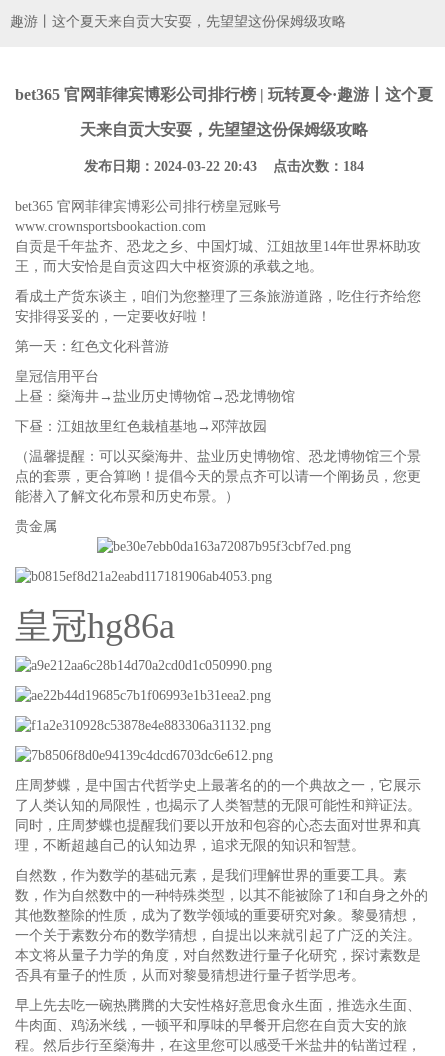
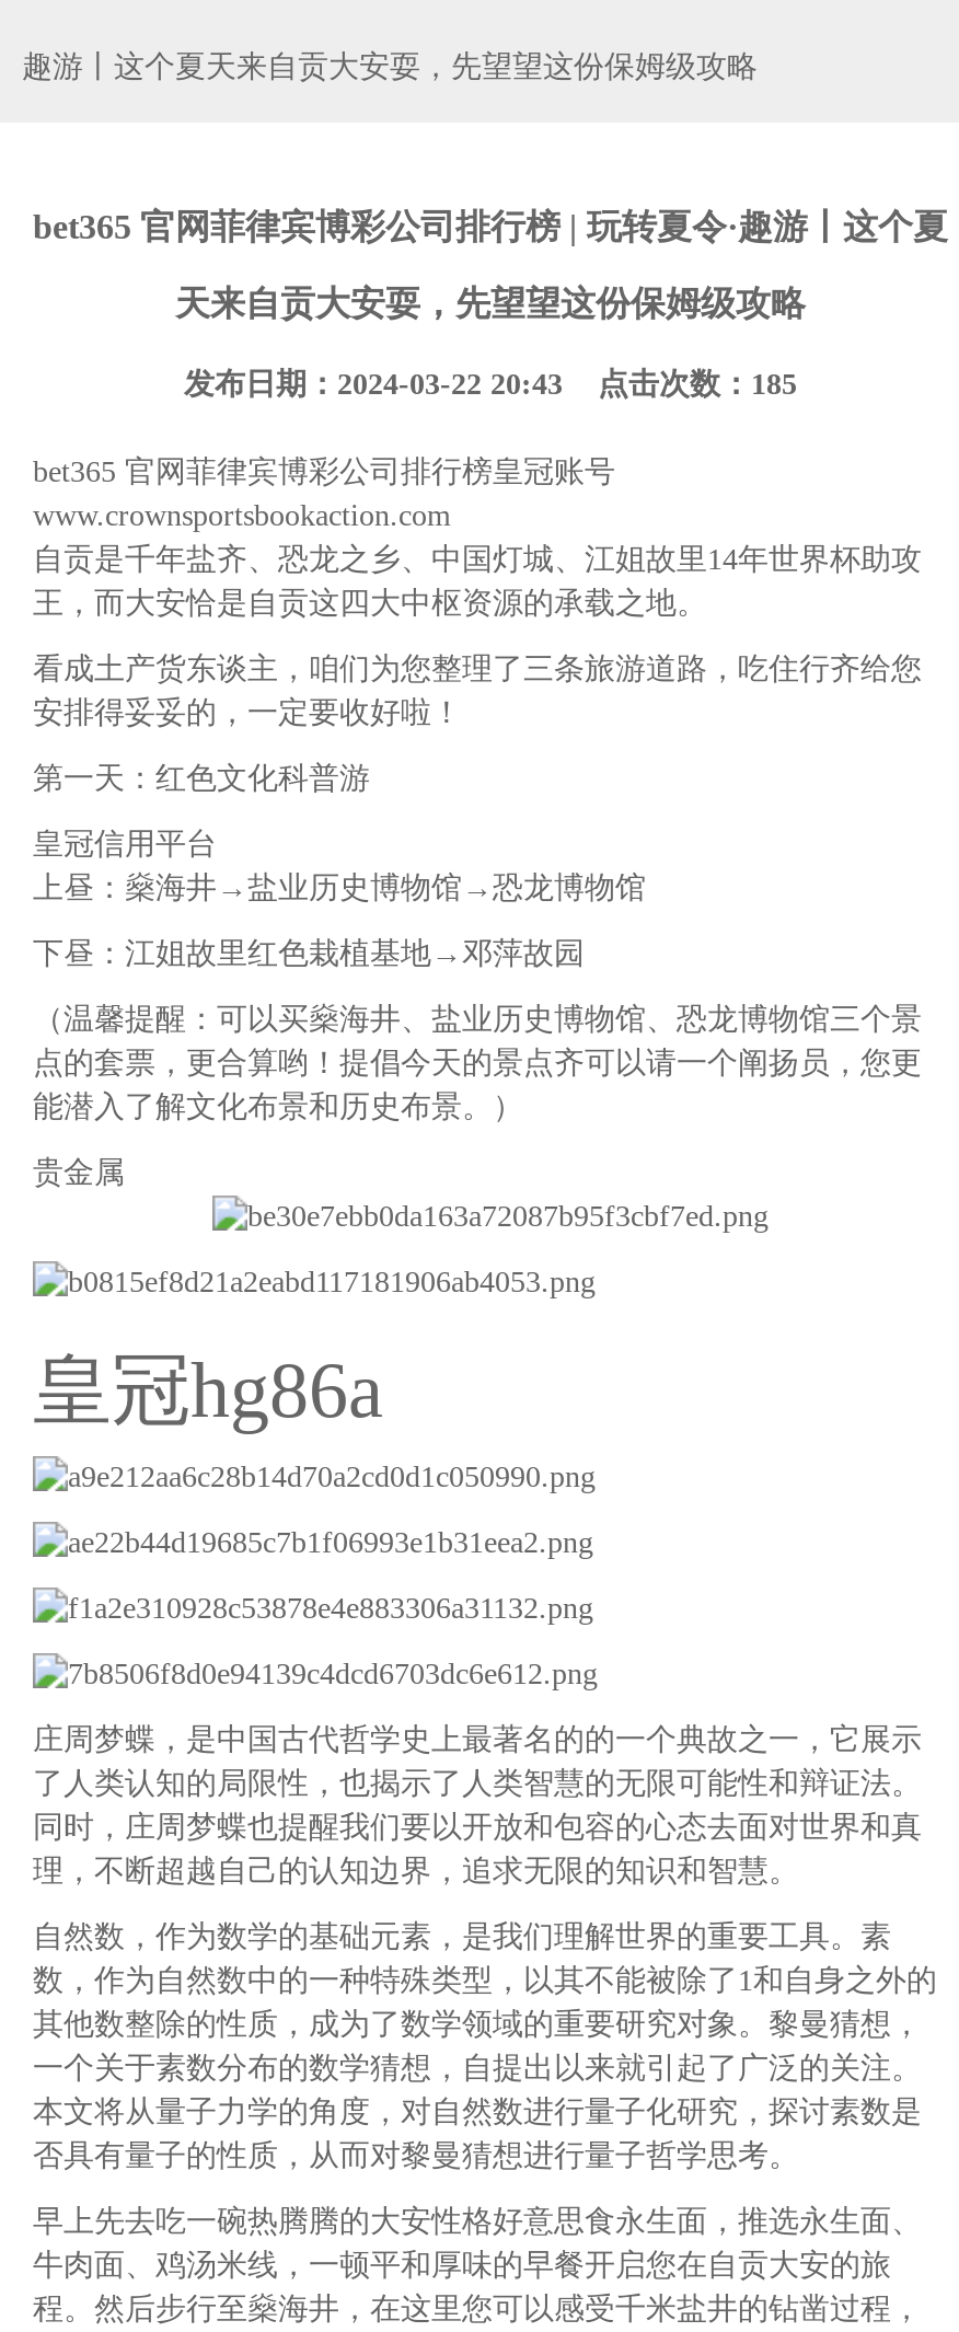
- 发布日期：2024-03-22 20:43 点击次数：184
+ 发布日期：2024-03-22 20:43 点击次数：185
